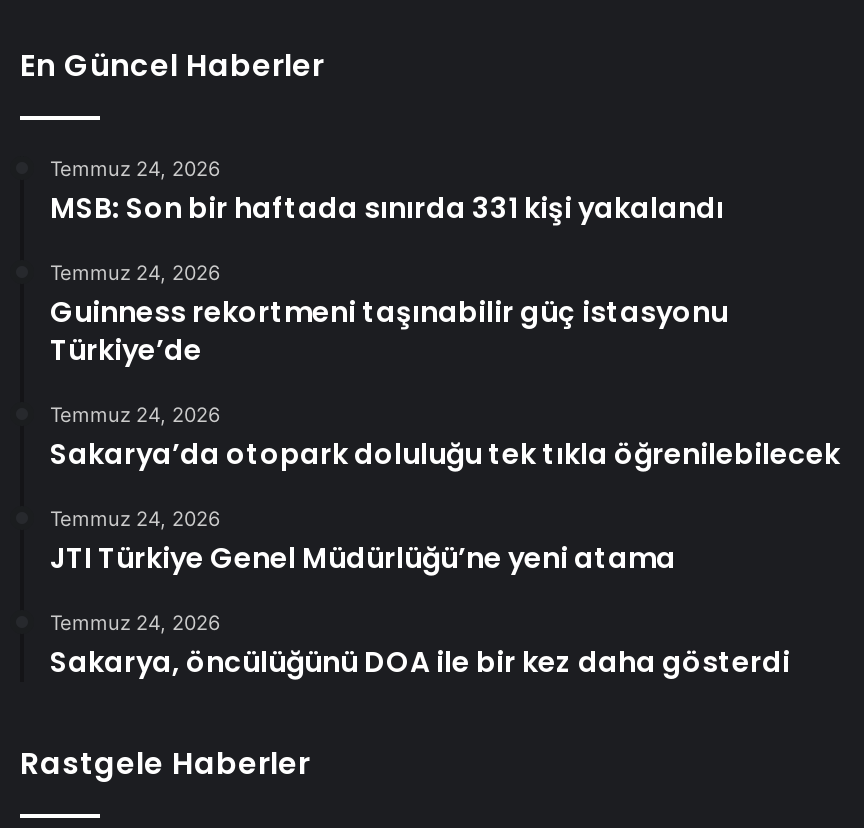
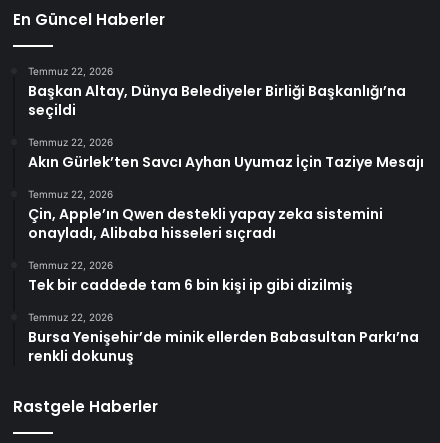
- Temmuz 24, 2026
- MSB: Son bir haftada sınırda 331 kişi yakalandı
+ Temmuz 22, 2026
+ Başkan Altay, Dünya Belediyeler Birliği Başkanlığı’na
+ seçildi

- Temmuz 24, 2026
- Guinness rekortmeni taşınabilir güç istasyonu
- Türkiye’de
+ Temmuz 22, 2026
+ Akın Gürlek’ten Savcı Ayhan Uyumaz İçin Taziye Mesajı

- Temmuz 24, 2026
- Sakarya’da otopark doluluğu tek tıkla öğrenilebilecek
+ Temmuz 22, 2026
+ Çin, Apple’ın Qwen destekli yapay zeka sistemini
+ onayladı, Alibaba hisseleri sıçradı

- Temmuz 24, 2026
- JTI Türkiye Genel Müdürlüğü’ne yeni atama
+ Temmuz 22, 2026
+ Tek bir caddede tam 6 bin kişi ip gibi dizilmiş

- Temmuz 24, 2026
- Sakarya, öncülüğünü DOA ile bir kez daha gösterdi
+ Temmuz 22, 2026
+ Bursa Yenişehir’de minik ellerden Babasultan Parkı’na
+ renkli dokunuş
